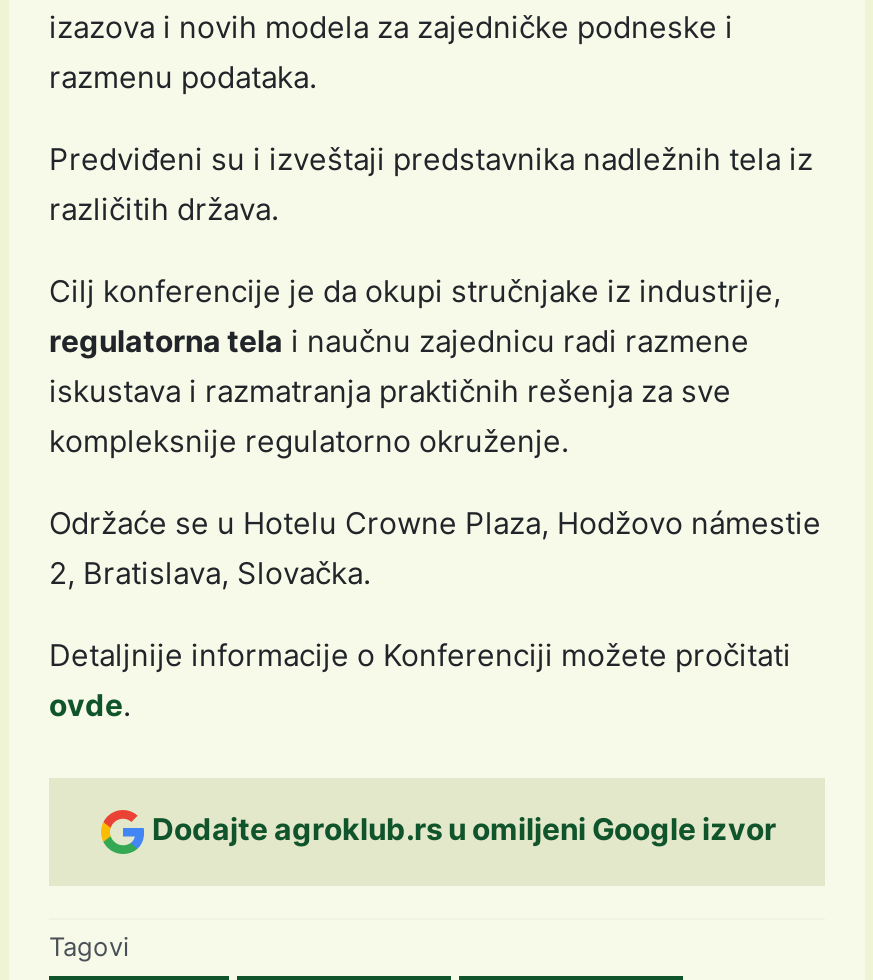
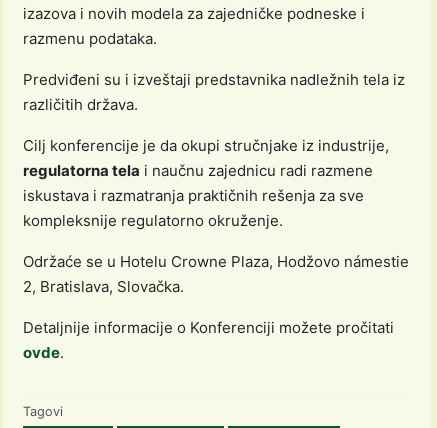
- Dodajte agroklub.rs u omiljeni Google izvor
